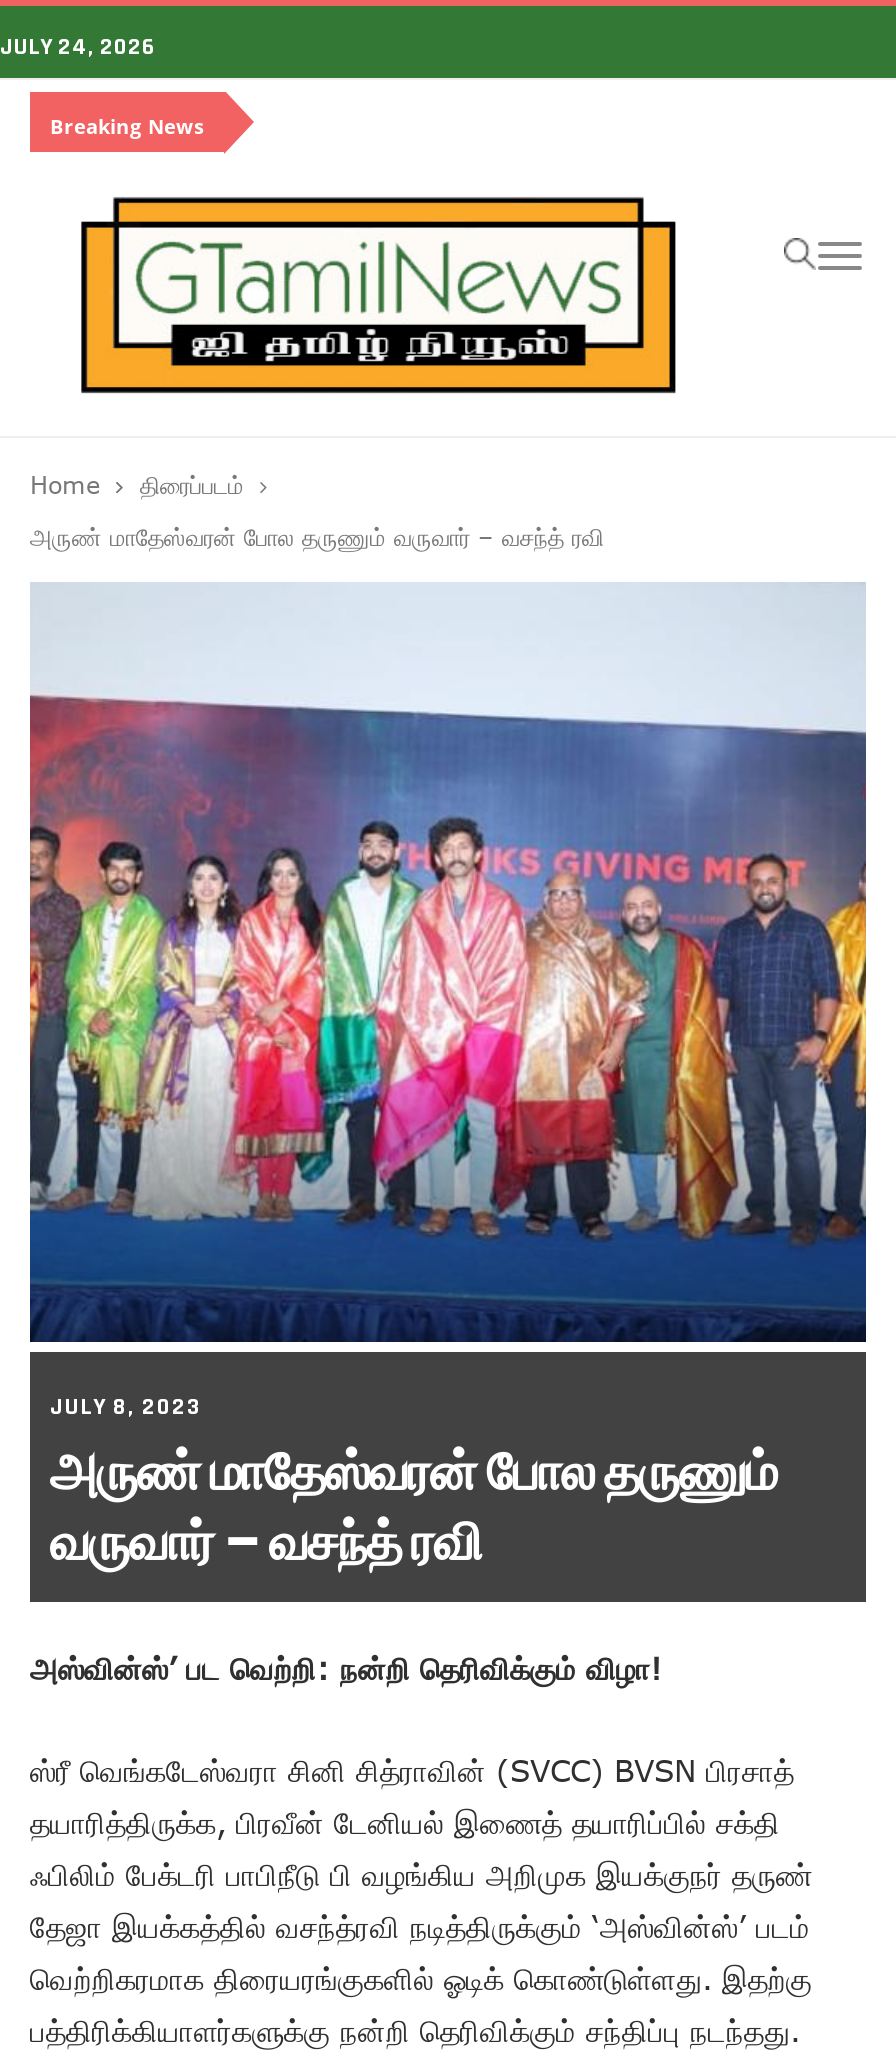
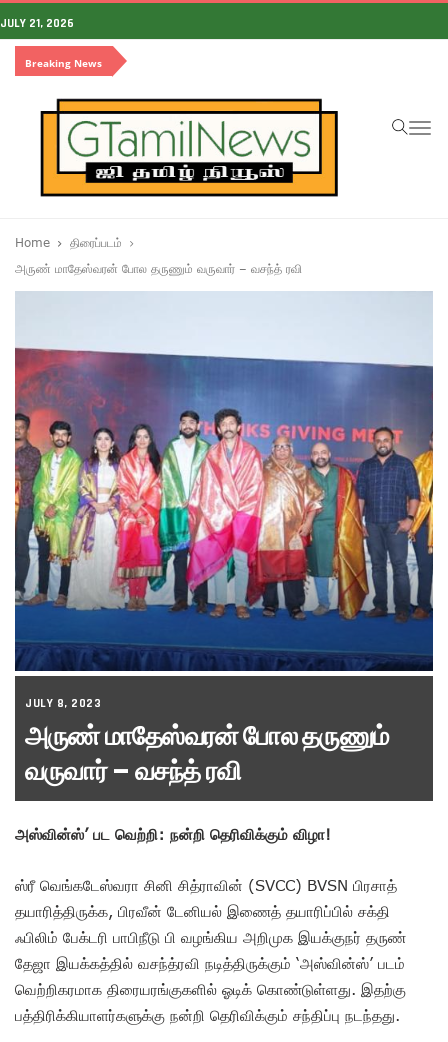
- JULY 24, 2026
+ JULY 21, 2026
